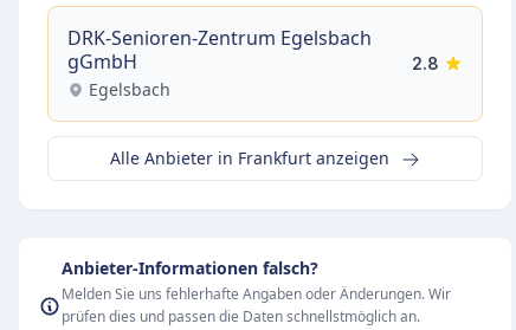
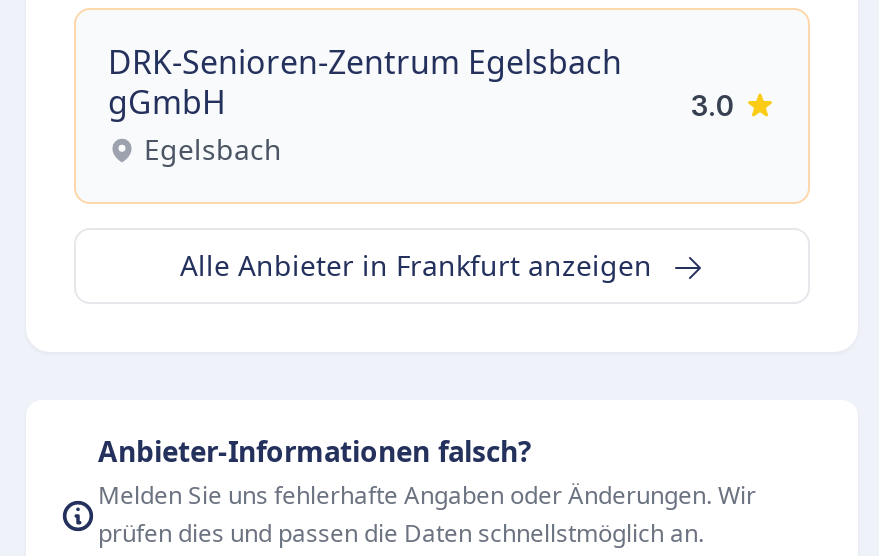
- 2.8
+ 3.0
